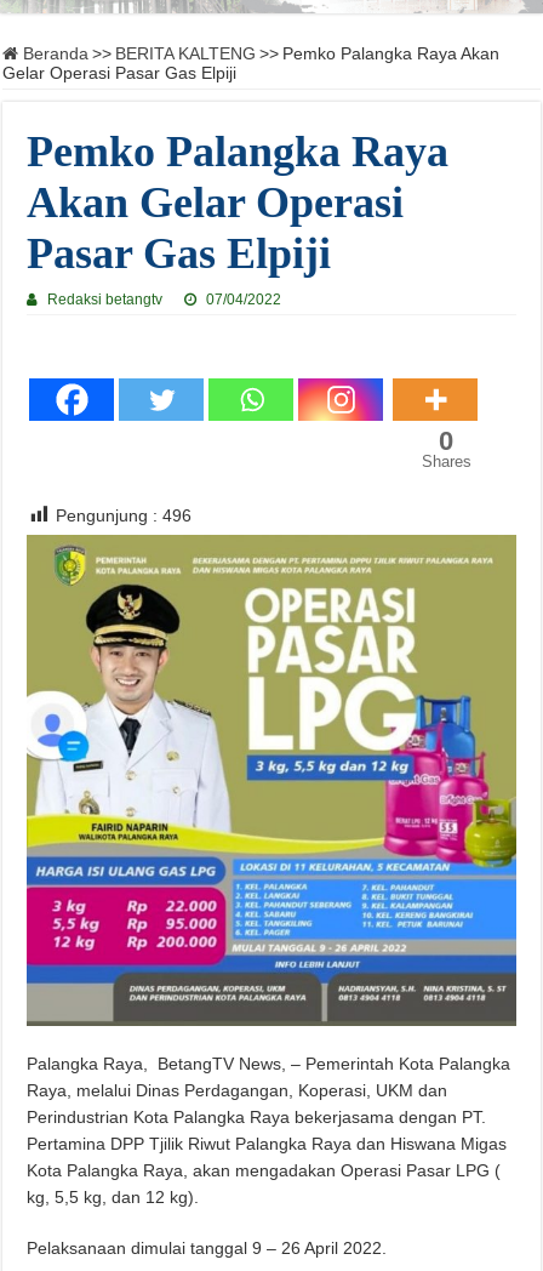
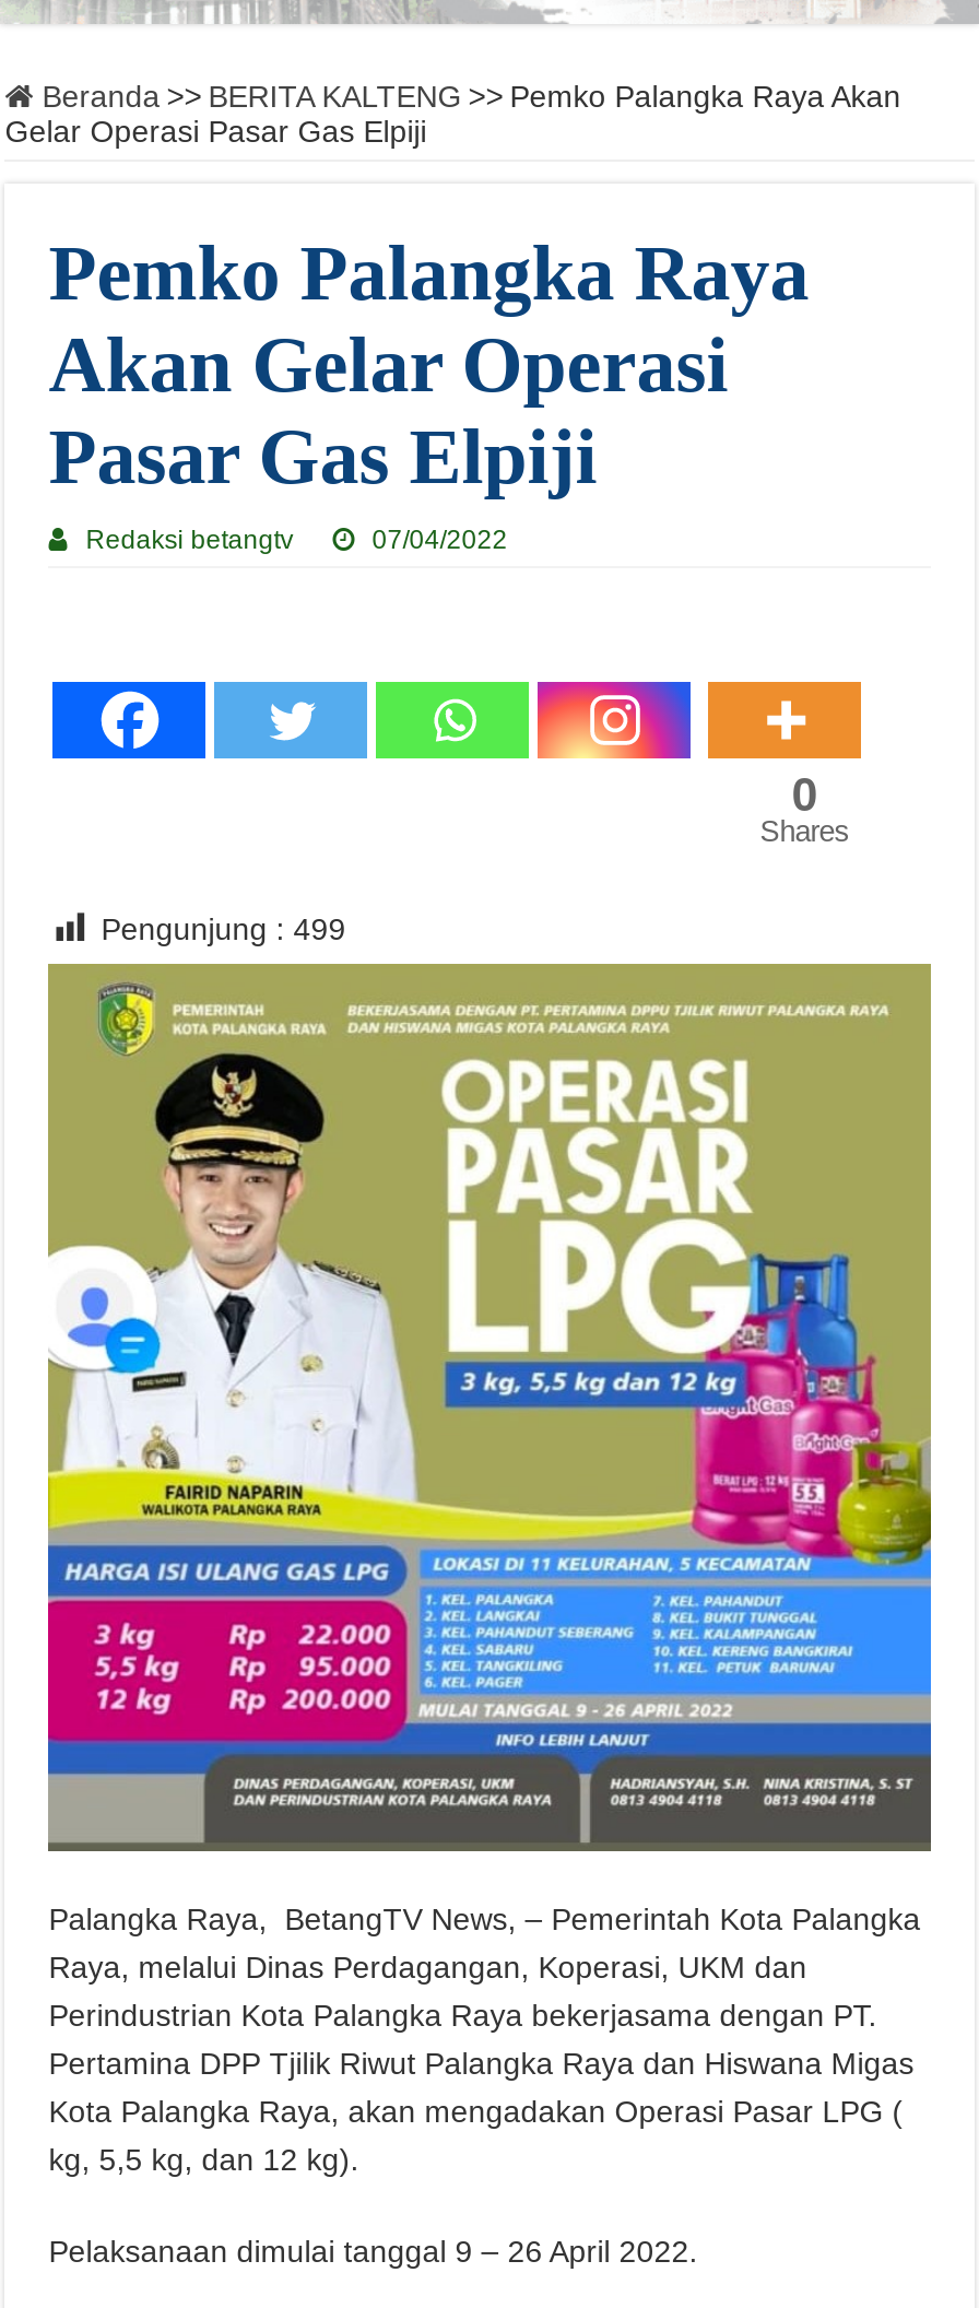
- Pengunjung : 496
+ Pengunjung : 499
